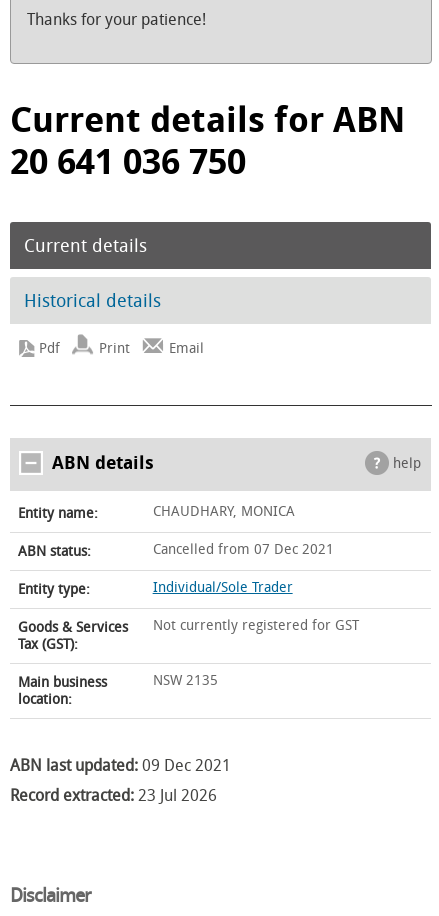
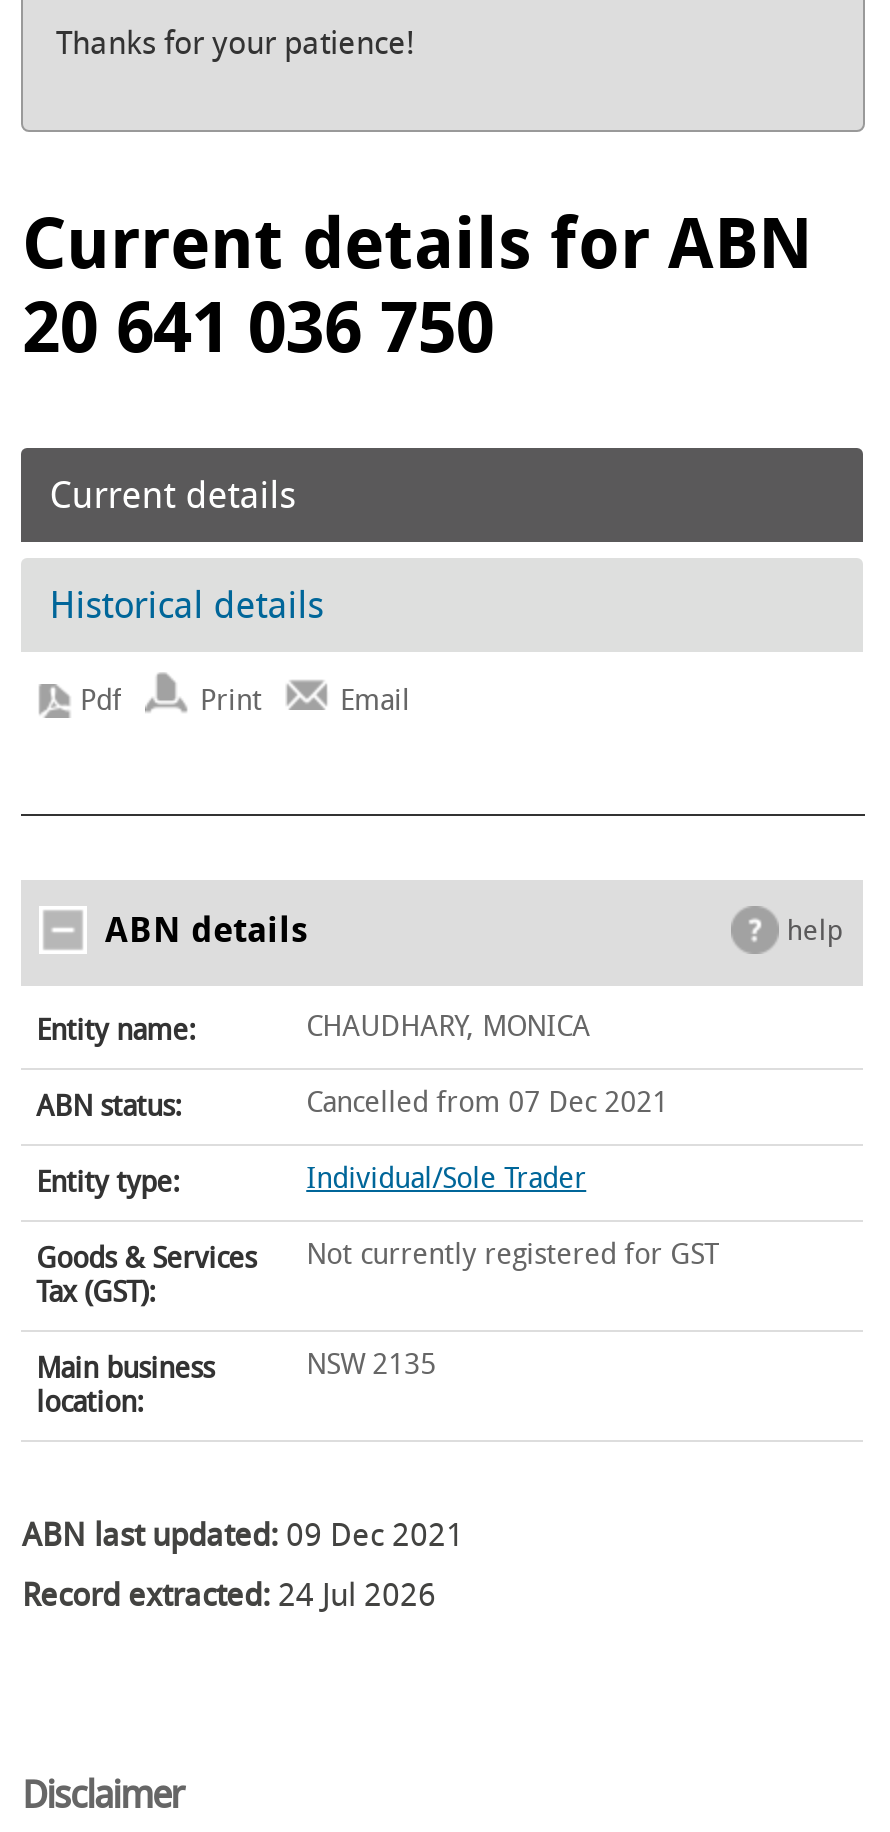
- Record extracted: 23 Jul 2026
+ Record extracted: 24 Jul 2026
